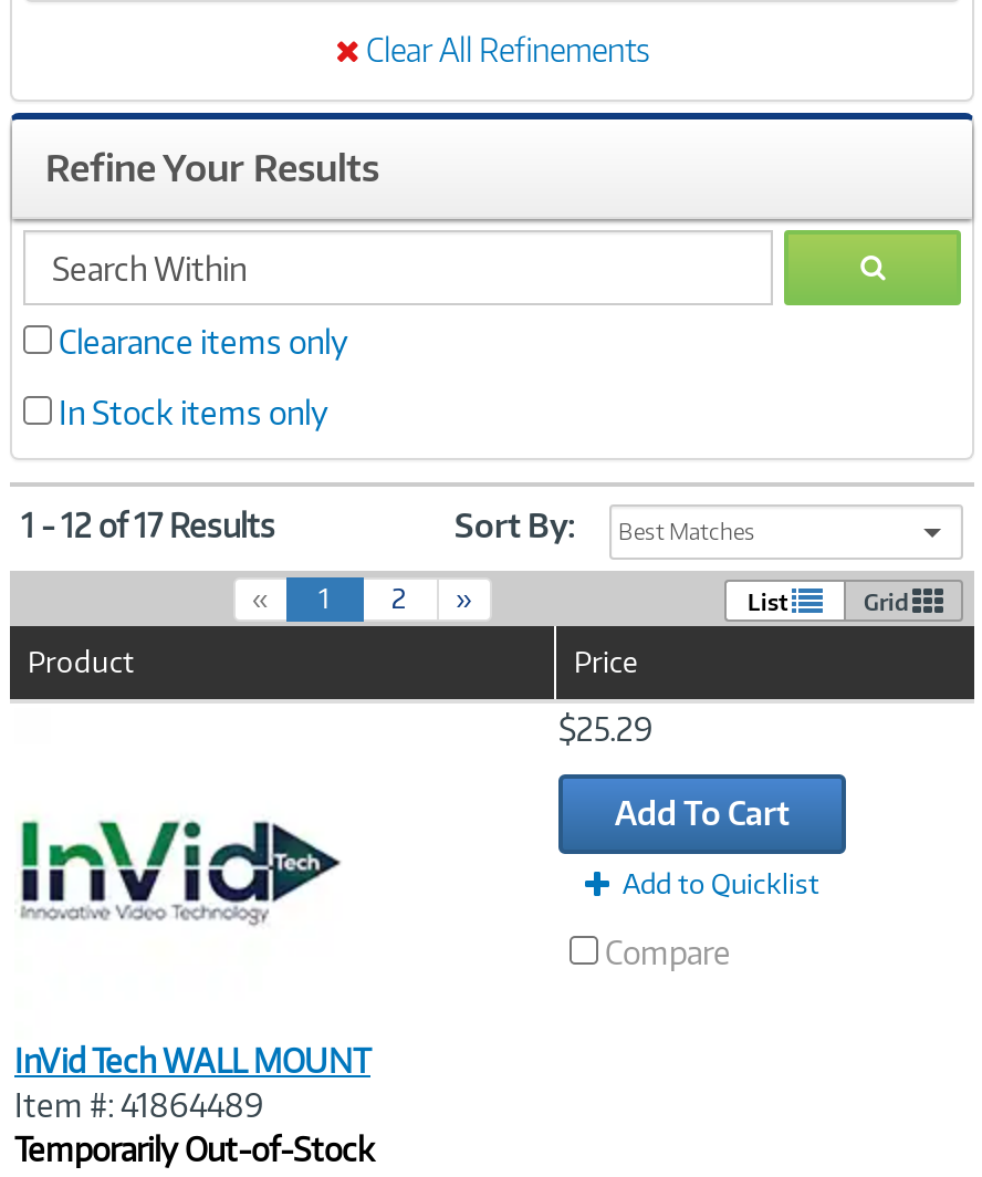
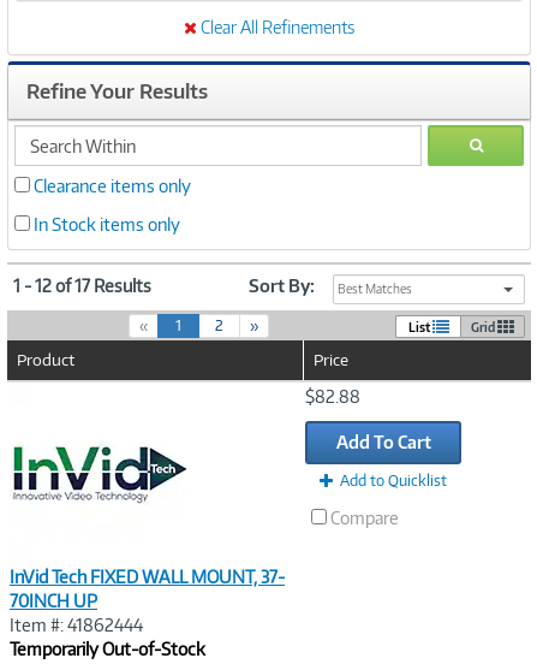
- $25.29
+ $82.88

- InVid Tech WALL MOUNT
- Item #: 41864489
+ InVid Tech FIXED WALL MOUNT, 37-
+ 70INCH UP
+ Item #: 41862444
